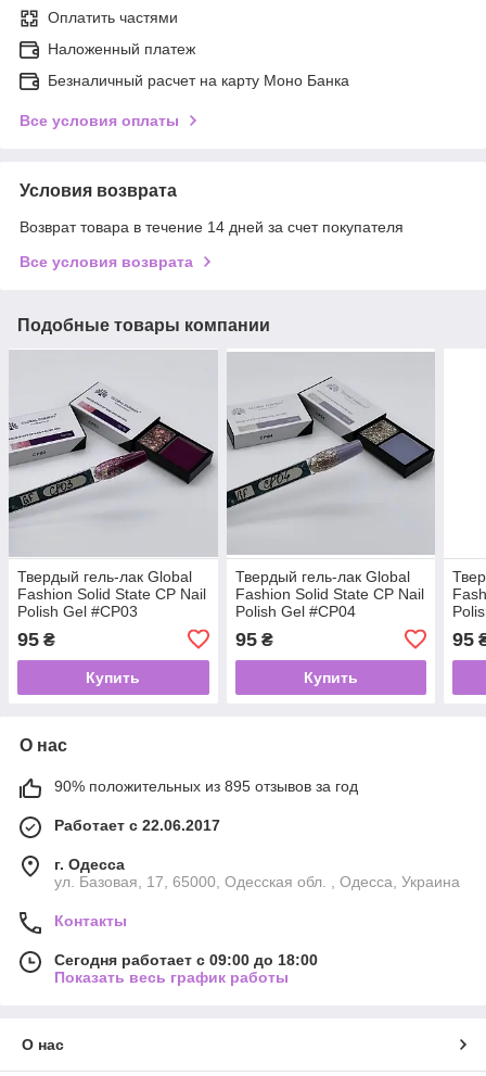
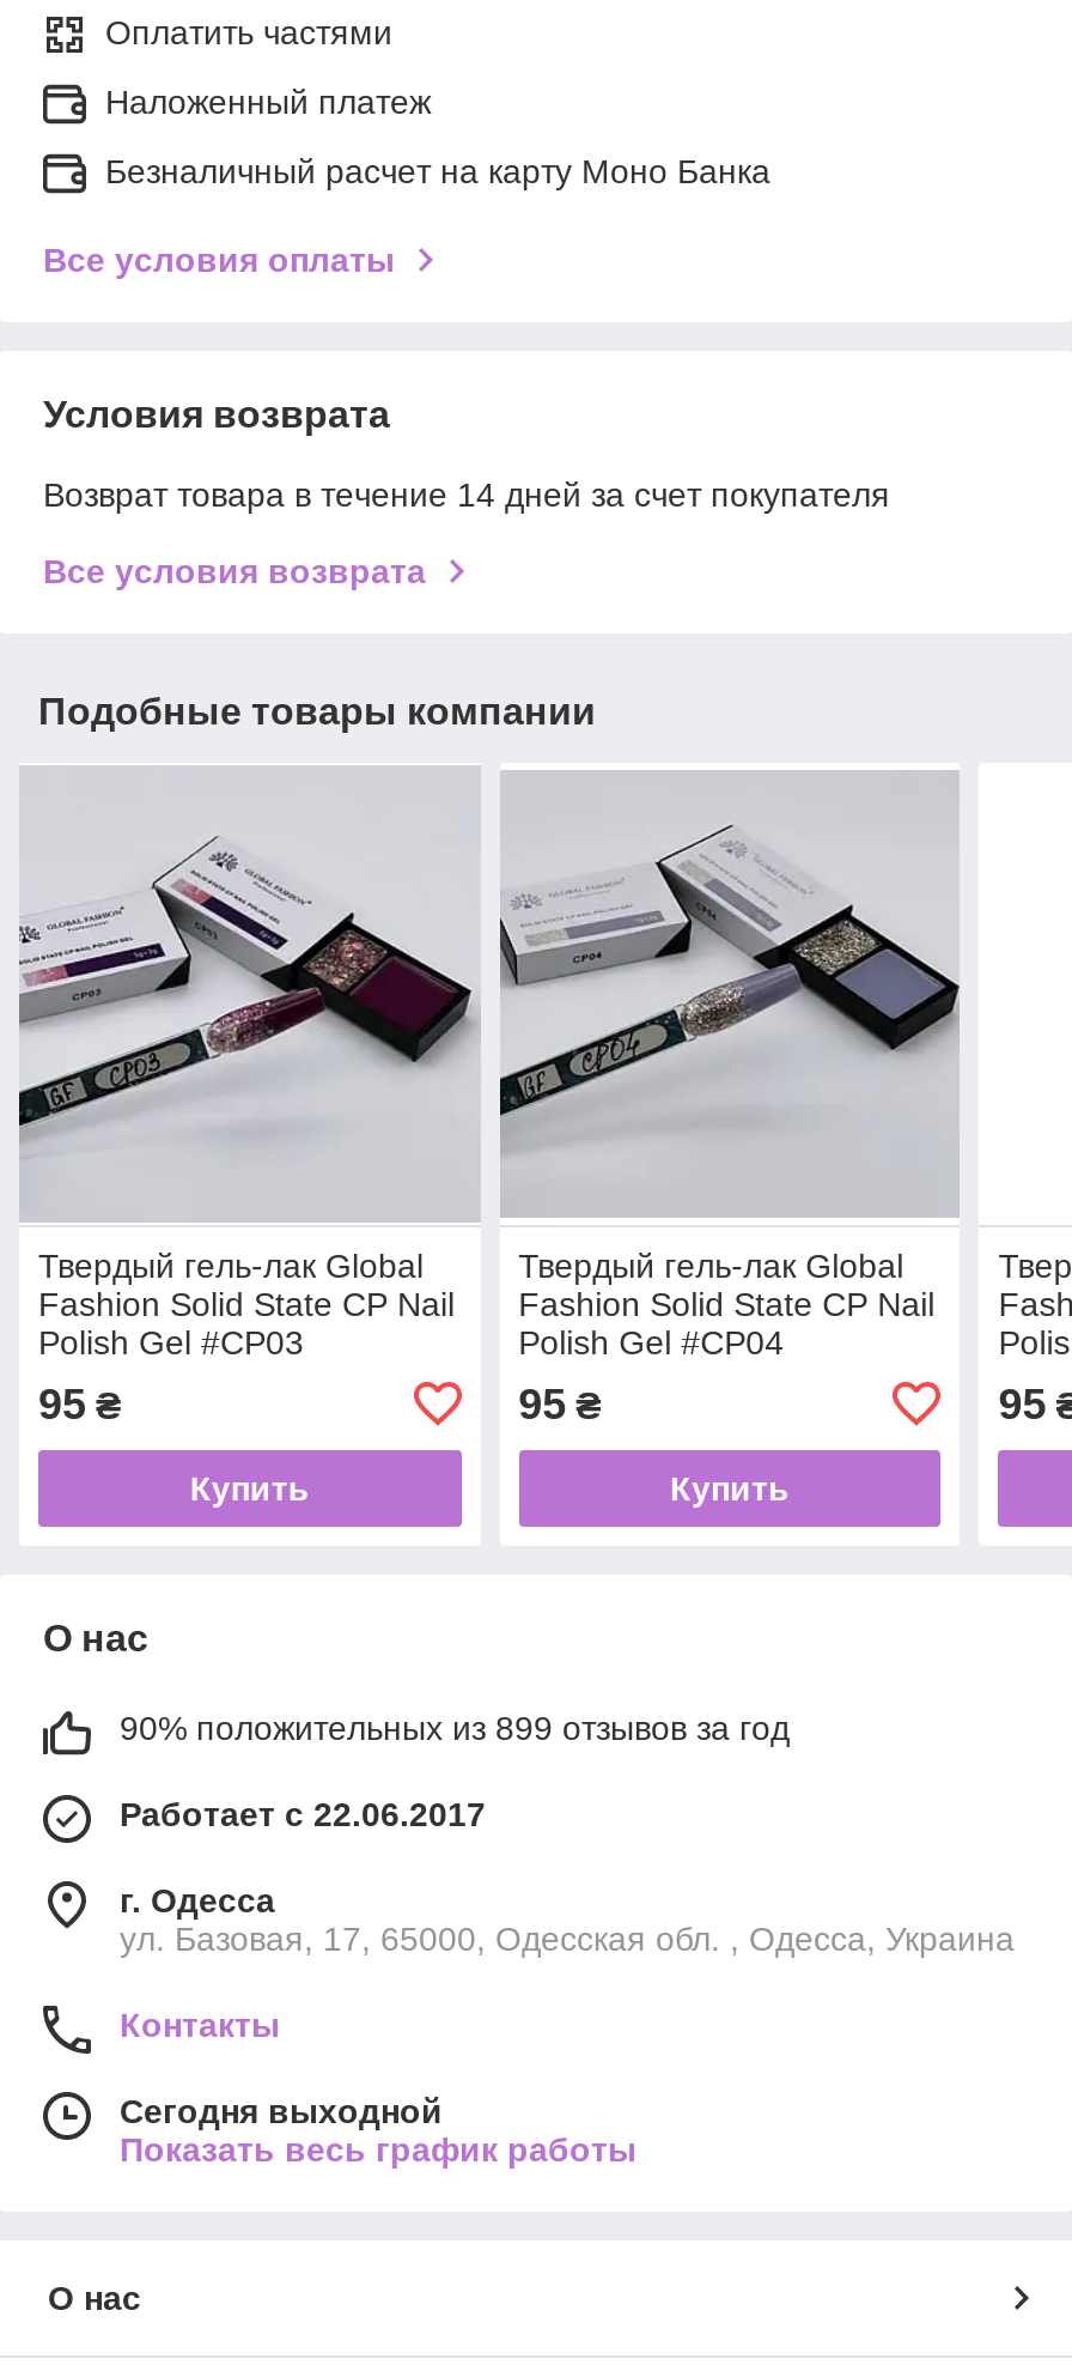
- 90% положительных из 895 отзывов за год
+ 90% положительных из 899 отзывов за год

- Сегодня работает с 09:00 до 18:00
+ Сегодня выходной
